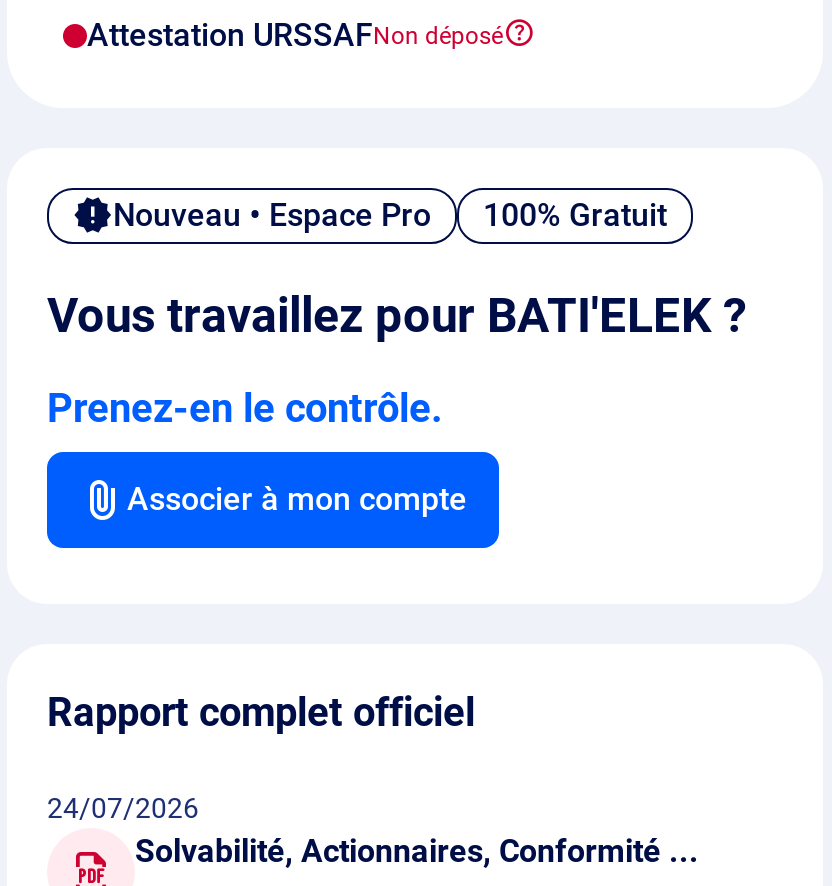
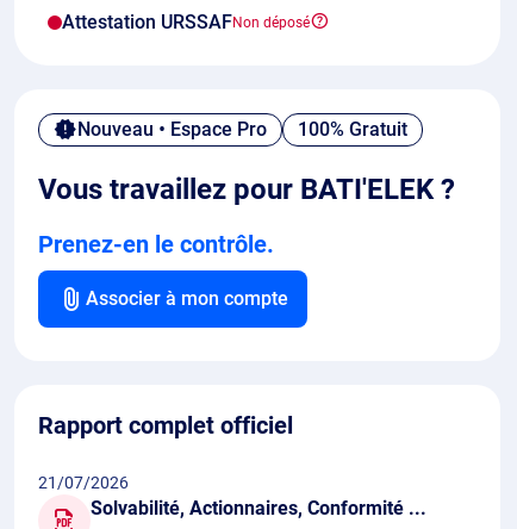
- 24/07/2026
+ 21/07/2026
